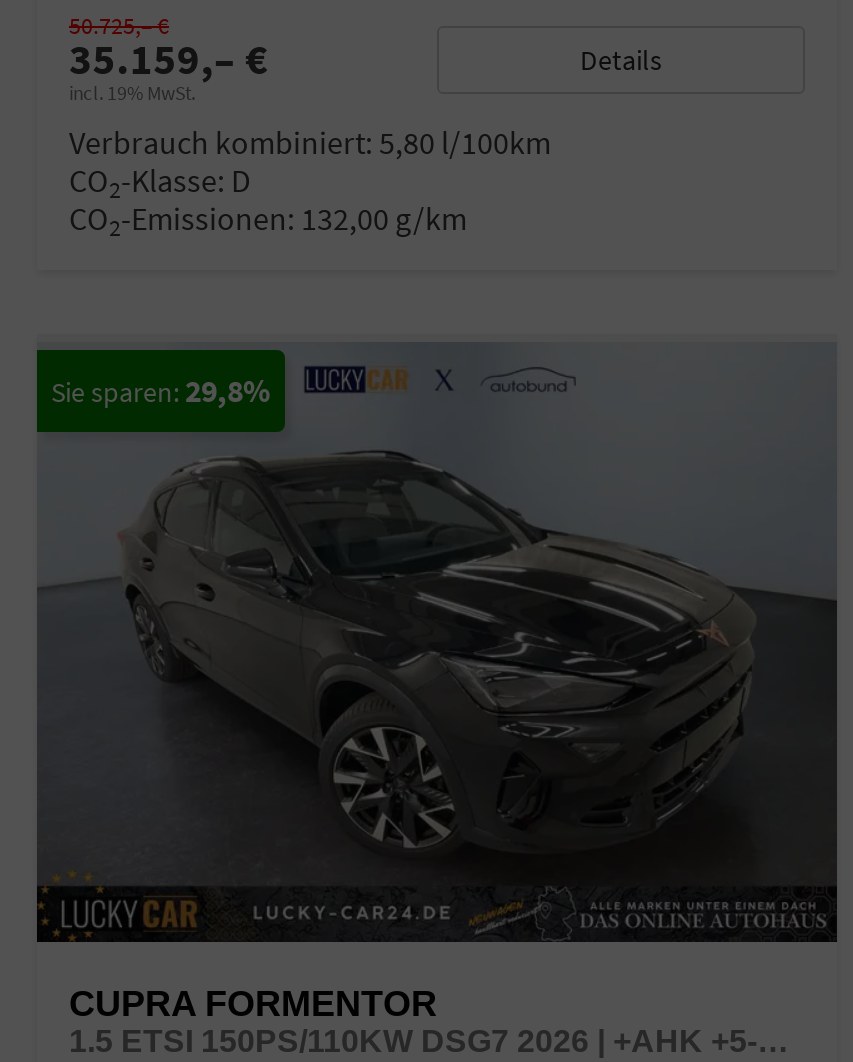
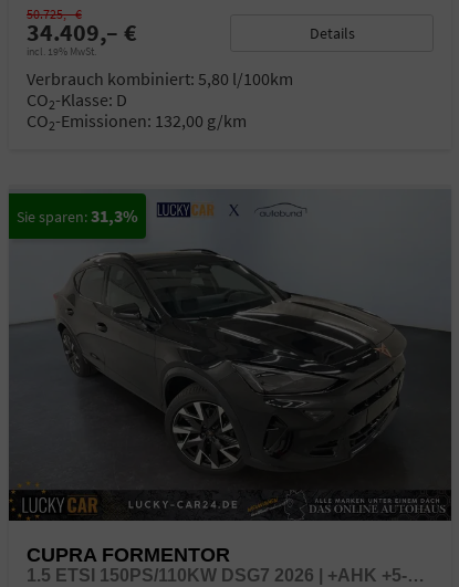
- 35.159,– €
+ 34.409,– €

- 29,8%
+ 31,3%
